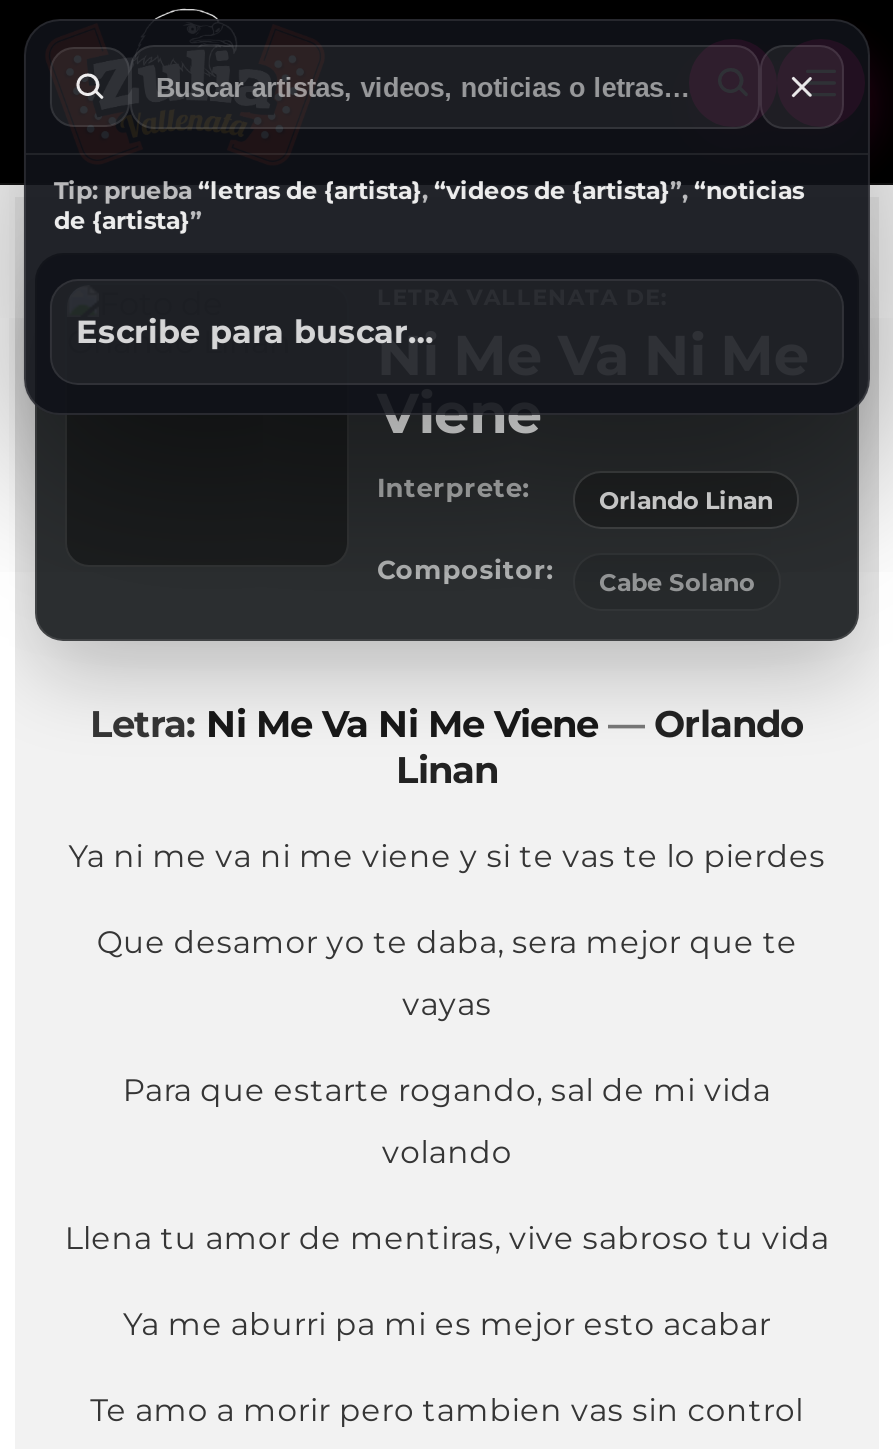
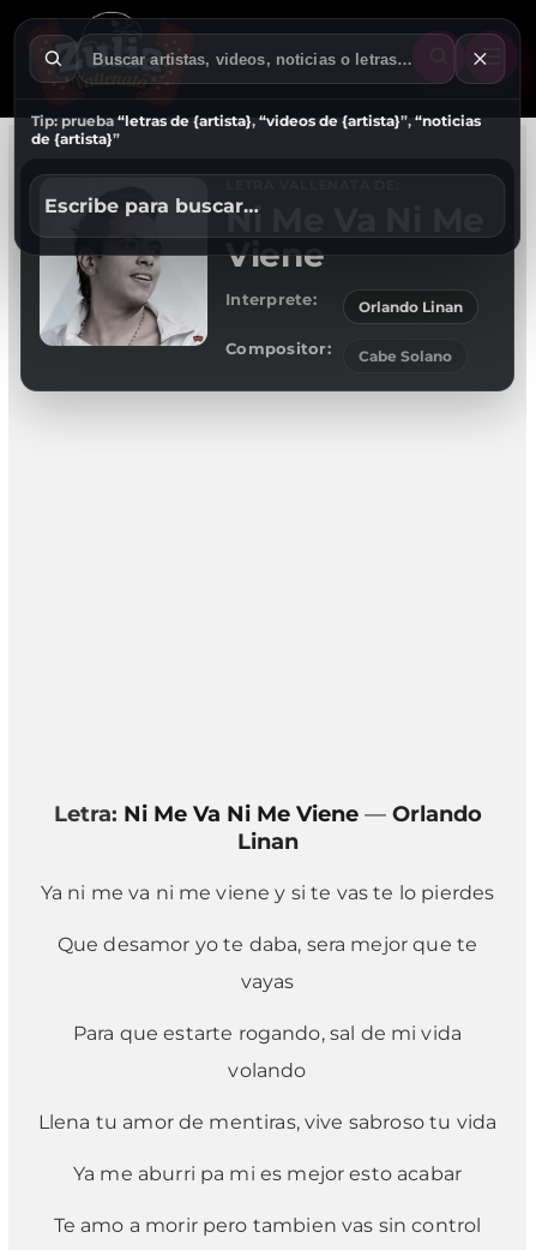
+ [image]
